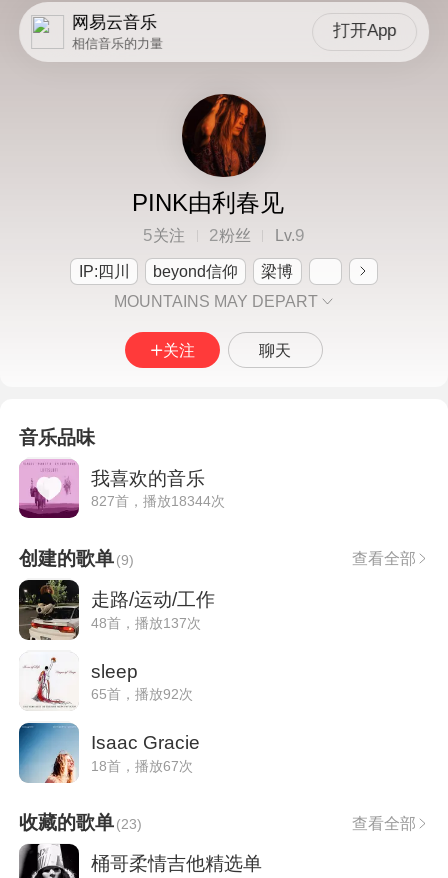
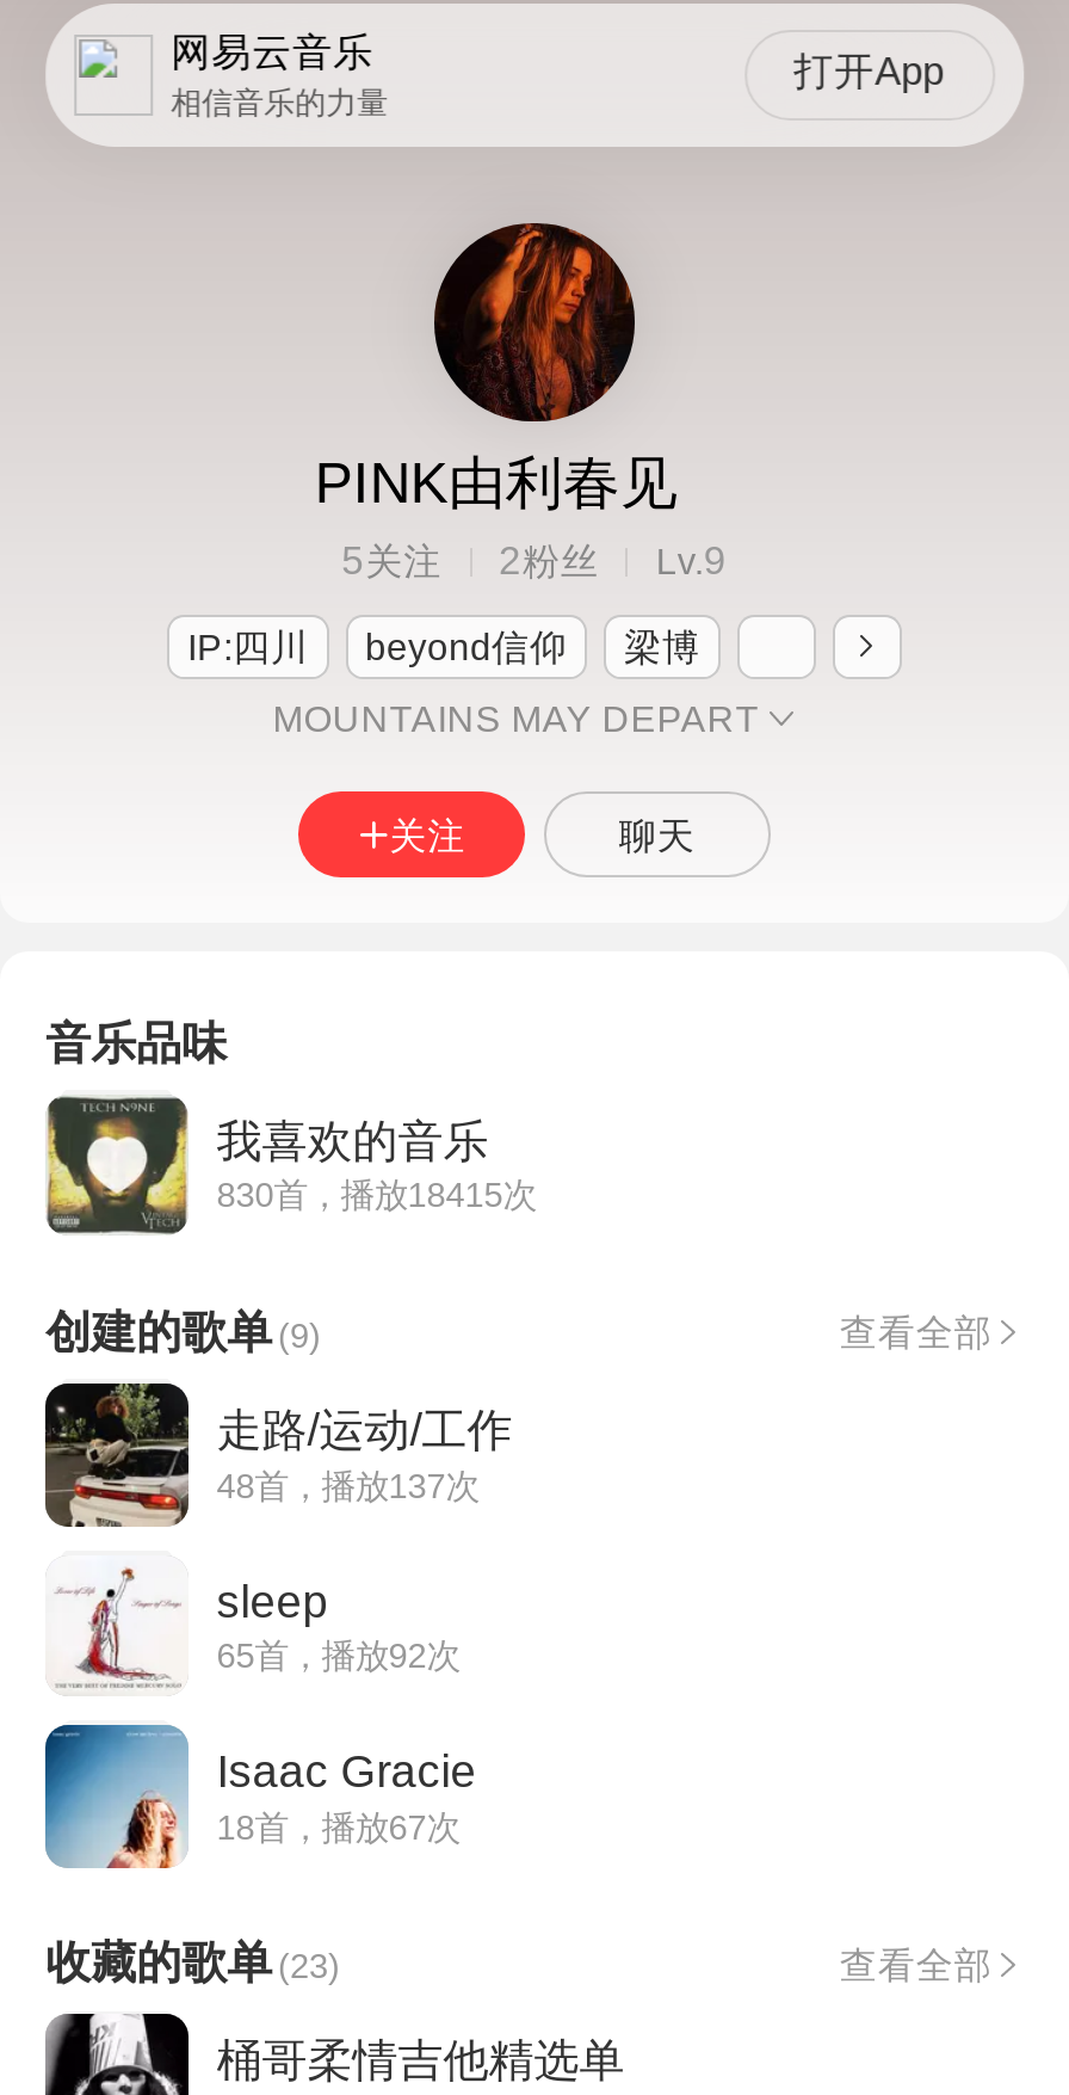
- [image]
- 827首，播放18344次
+ [image]
+ 830首，播放18415次
